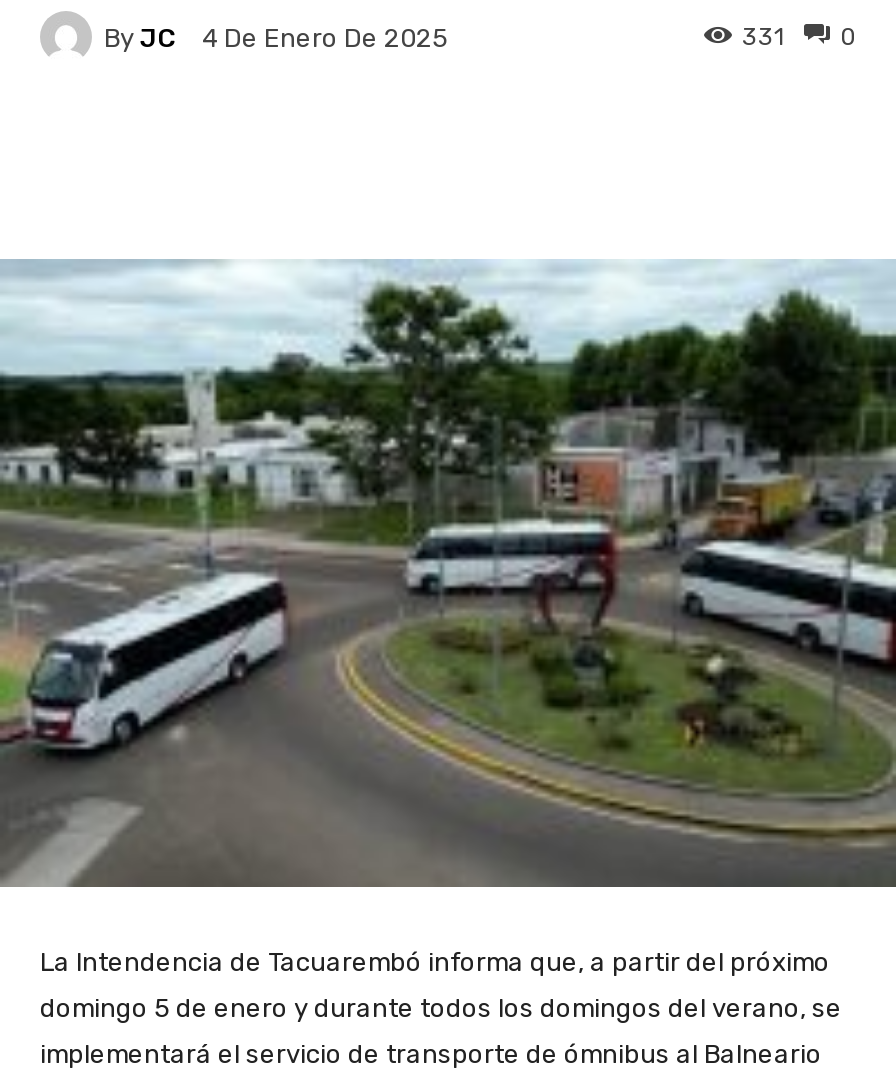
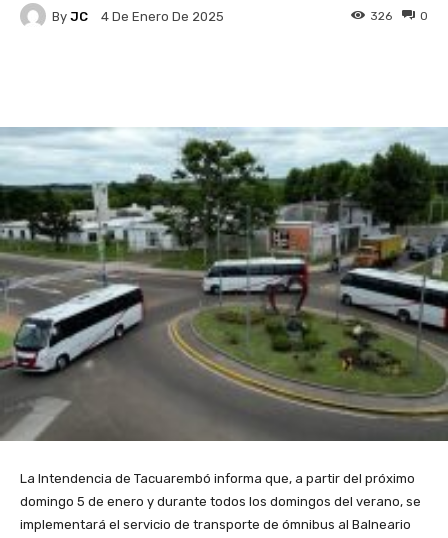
- 331
+ 326
